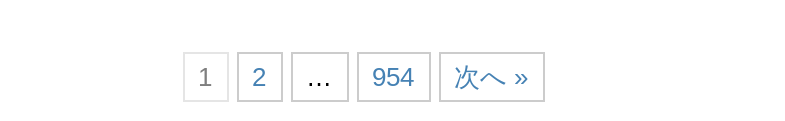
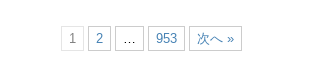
- 954
+ 953
